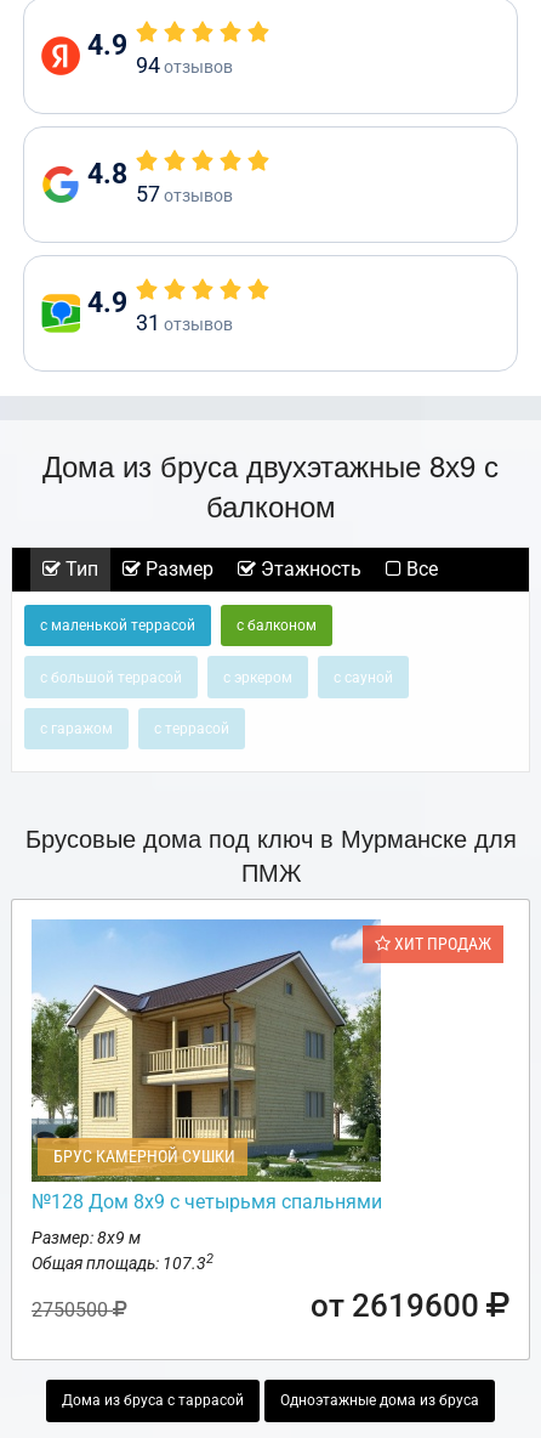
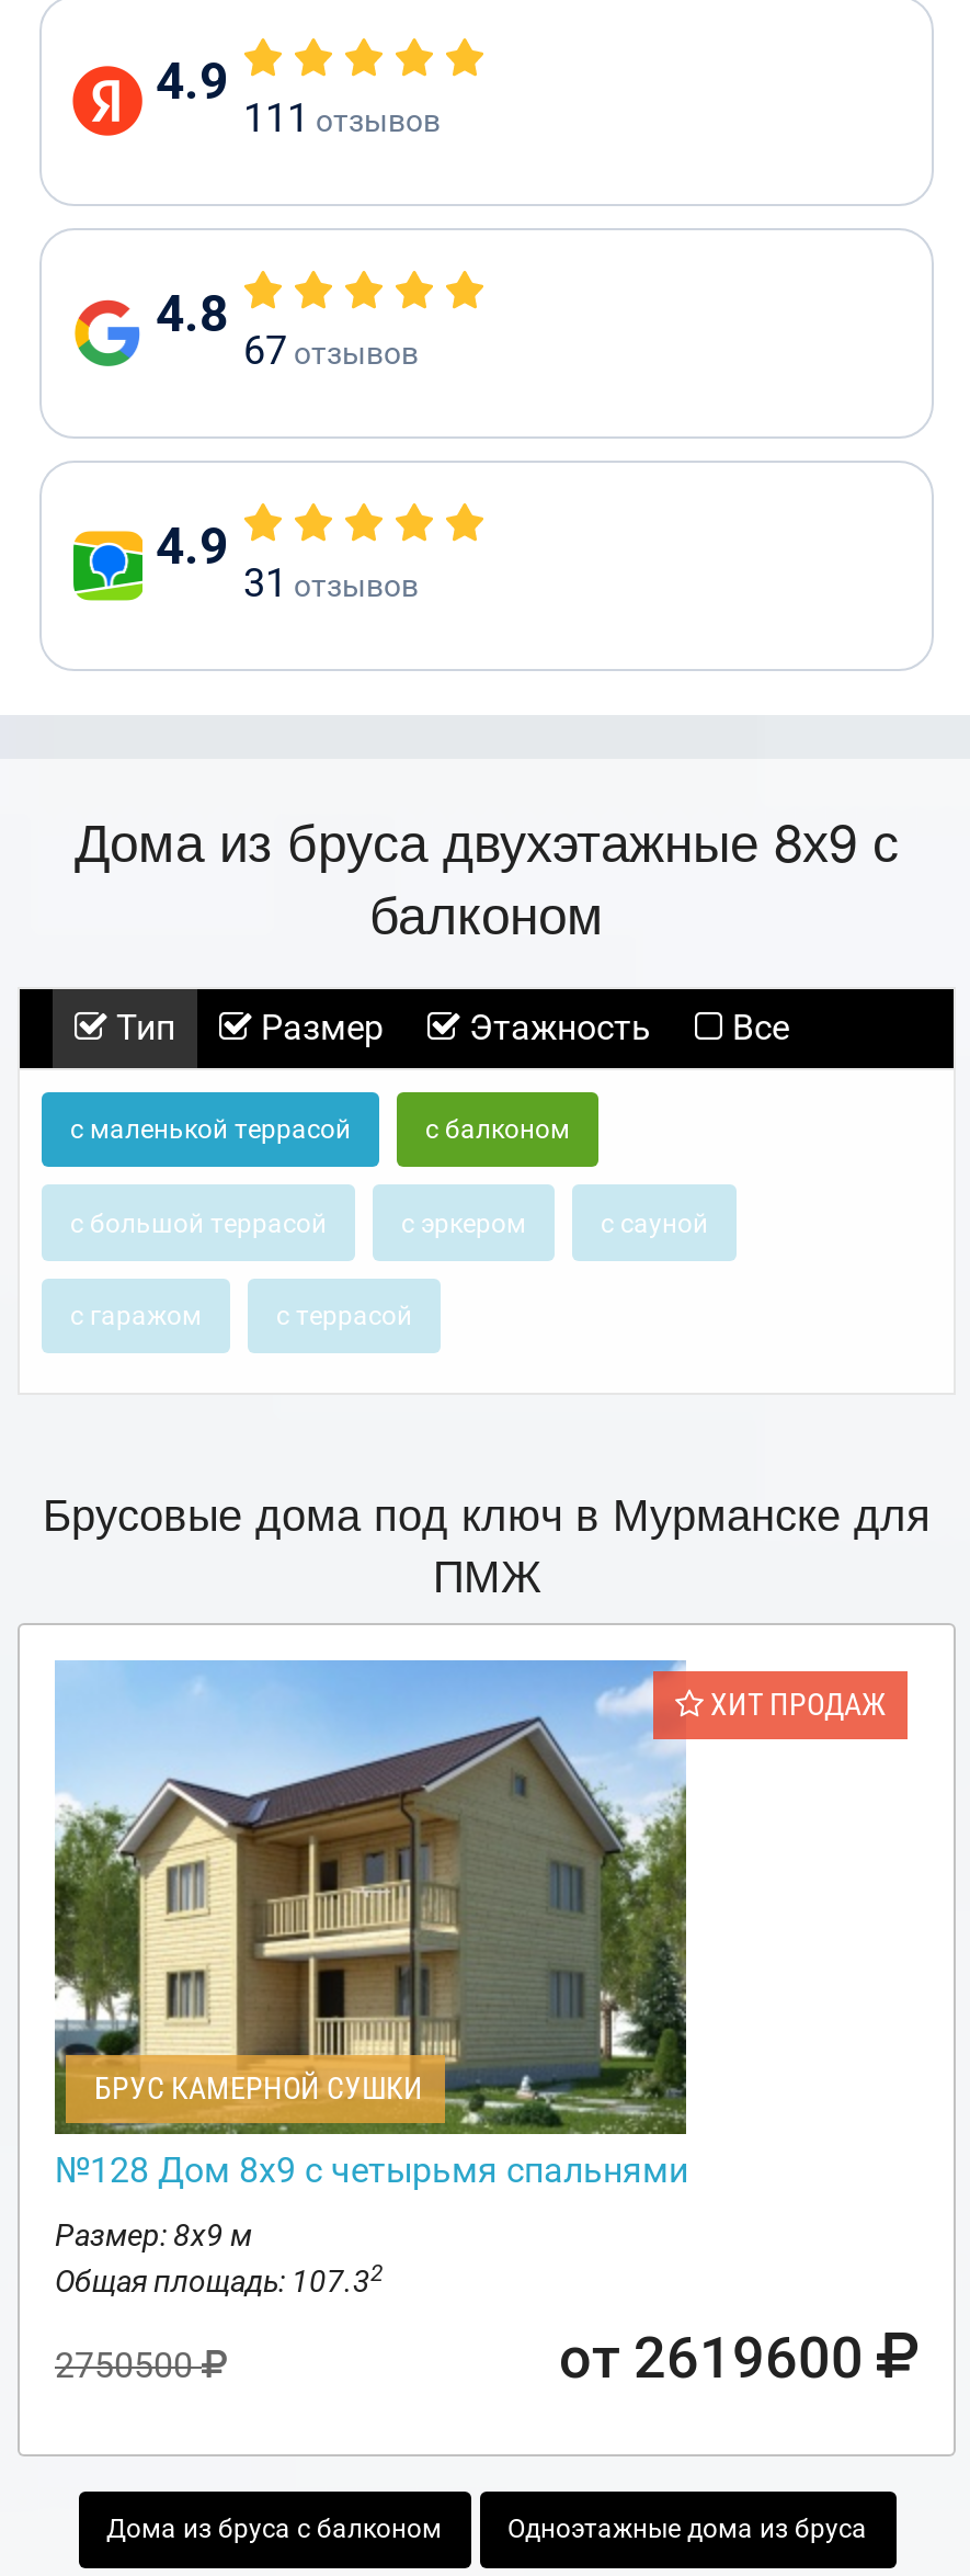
- 94 отзывов
+ 111 отзывов

- 57 отзывов
+ 67 отзывов

- Дома из бруса с таррасой
+ Дома из бруса с балконом
